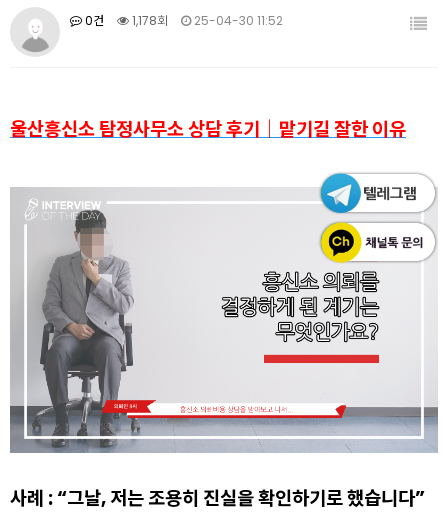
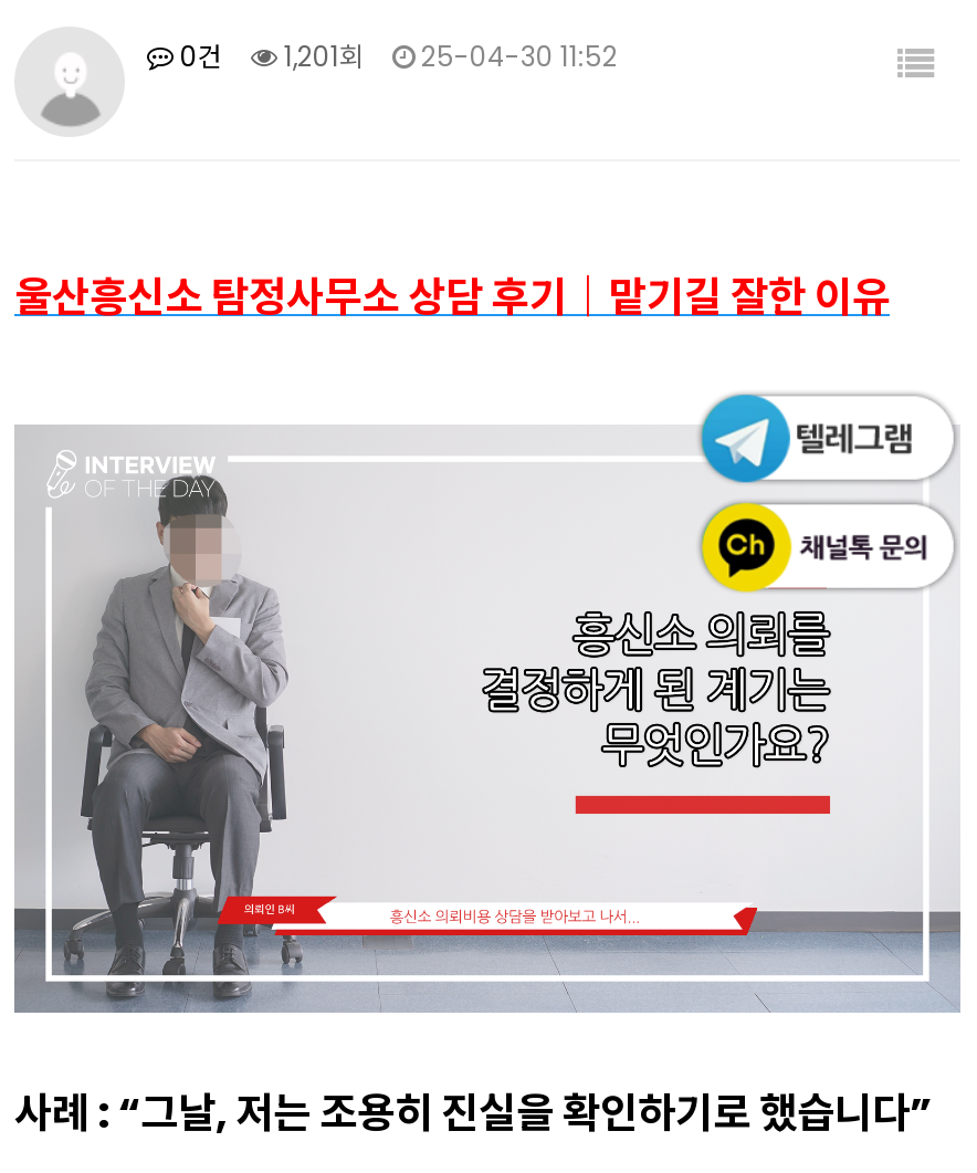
- 0건 1,178회 25-04-30 11:52
+ 0건 1,201회 25-04-30 11:52
